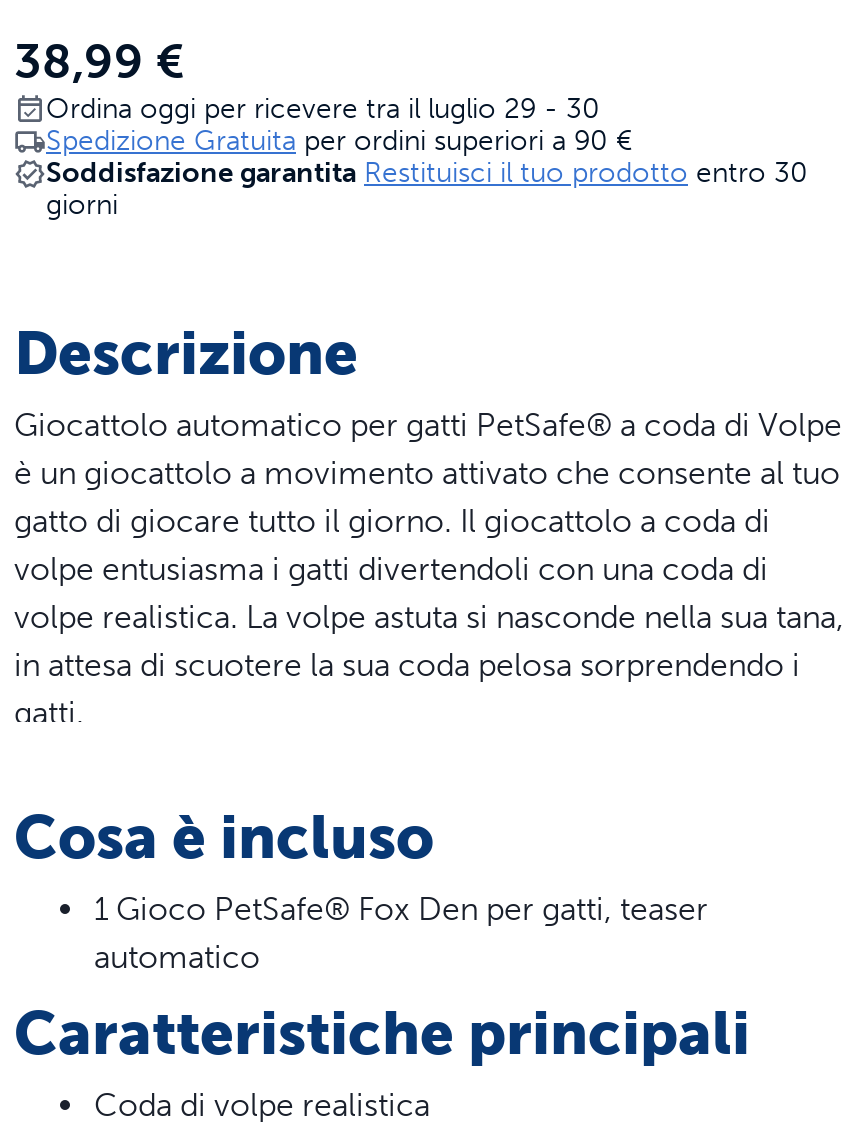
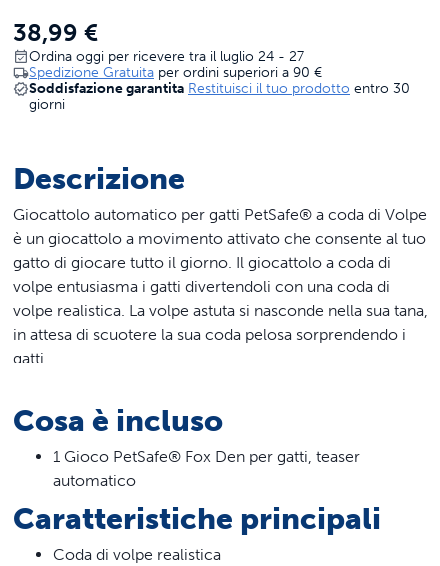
- Ordina oggi per ricevere tra il luglio 29 - 30
+ Ordina oggi per ricevere tra il luglio 24 - 27
